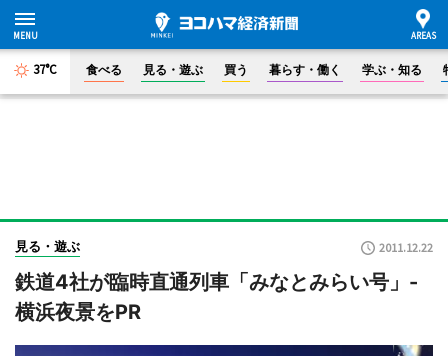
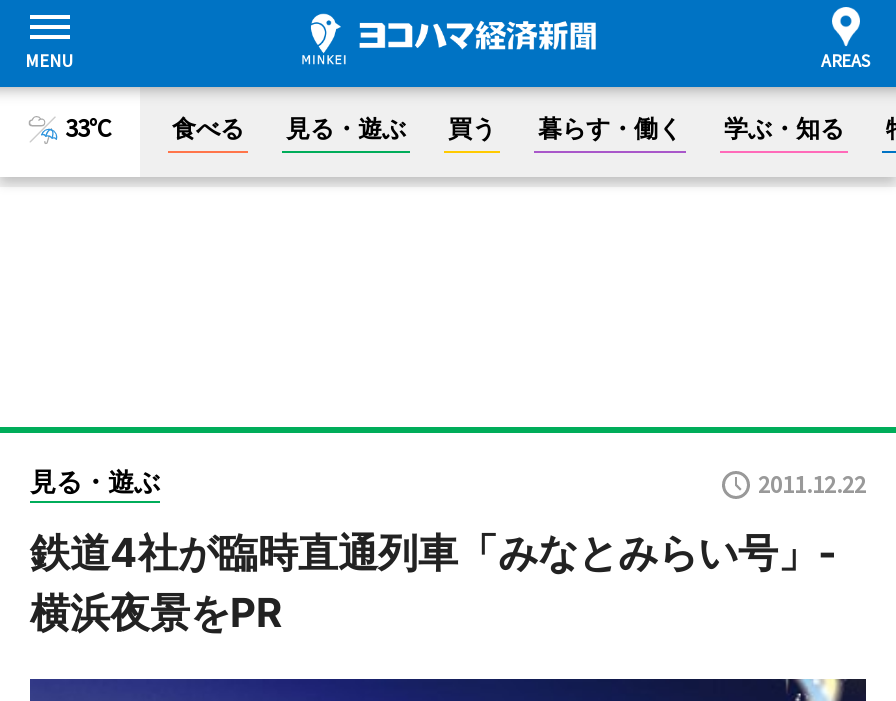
- 37°C
+ 33°C
